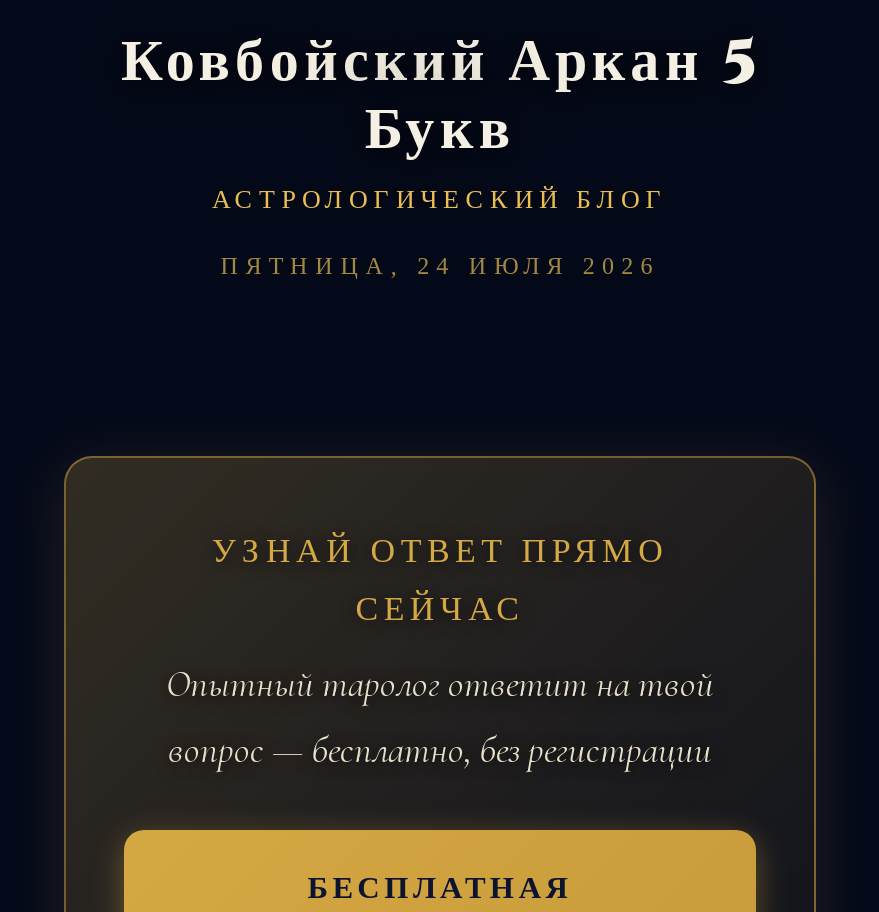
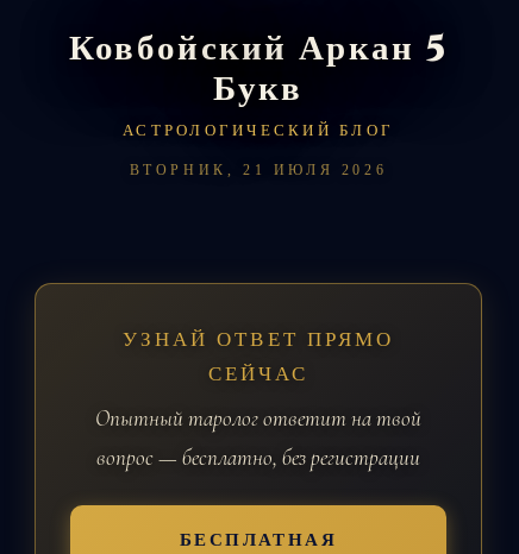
- ПЯТНИЦА, 24 ИЮЛЯ 2026
+ ВТОРНИК, 21 ИЮЛЯ 2026
